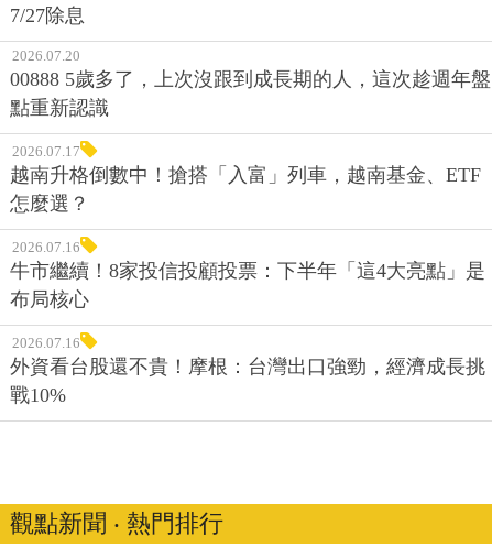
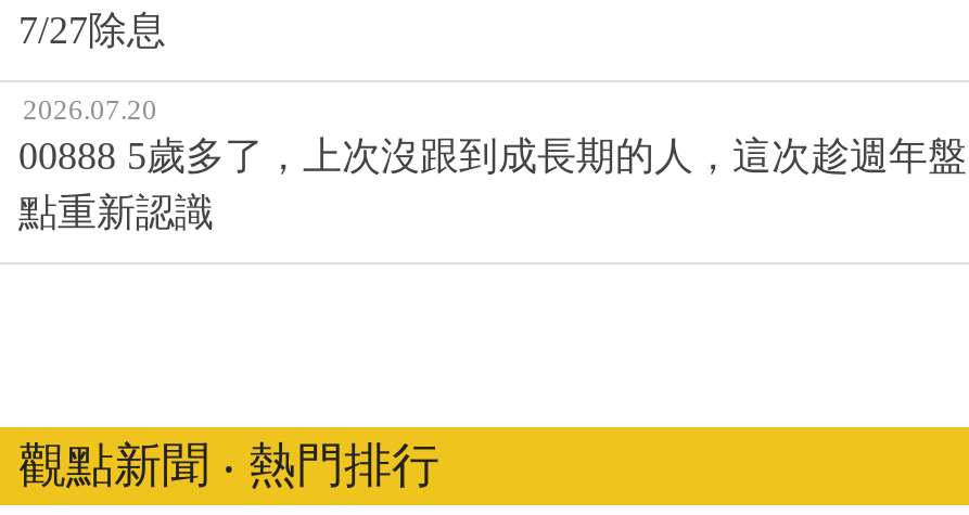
- 2026.07.17
- 越南升格倒數中！搶搭「入富」列車，越南基金、ETF
- 怎麼選？
- 2026.07.16
- 牛市繼續！8家投信投顧投票：下半年「這4大亮點」是
- 布局核心
- 2026.07.16
- 外資看台股還不貴！摩根：台灣出口強勁，經濟成長挑
- 戰10%
